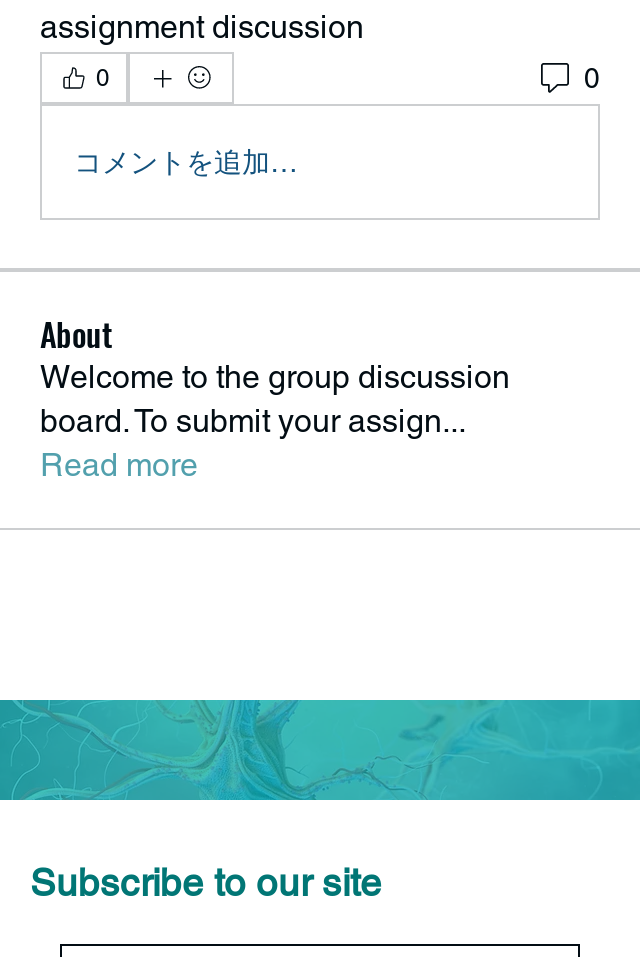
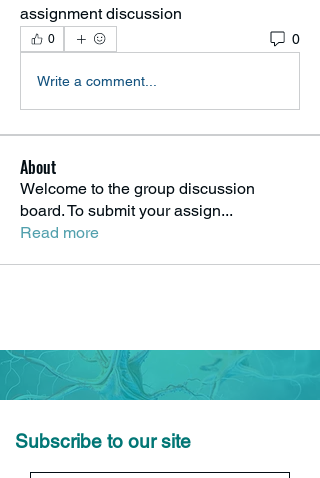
- コメントを追加…
+ Write a comment...
